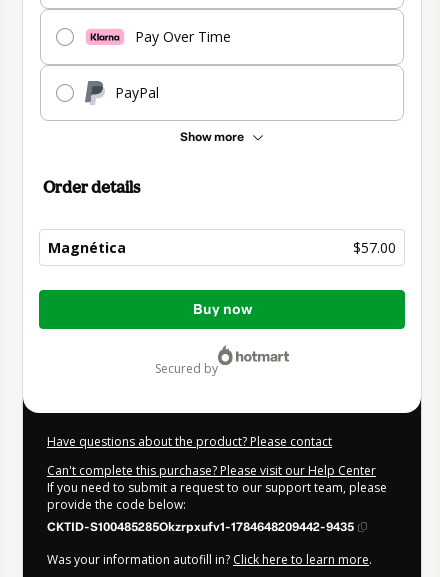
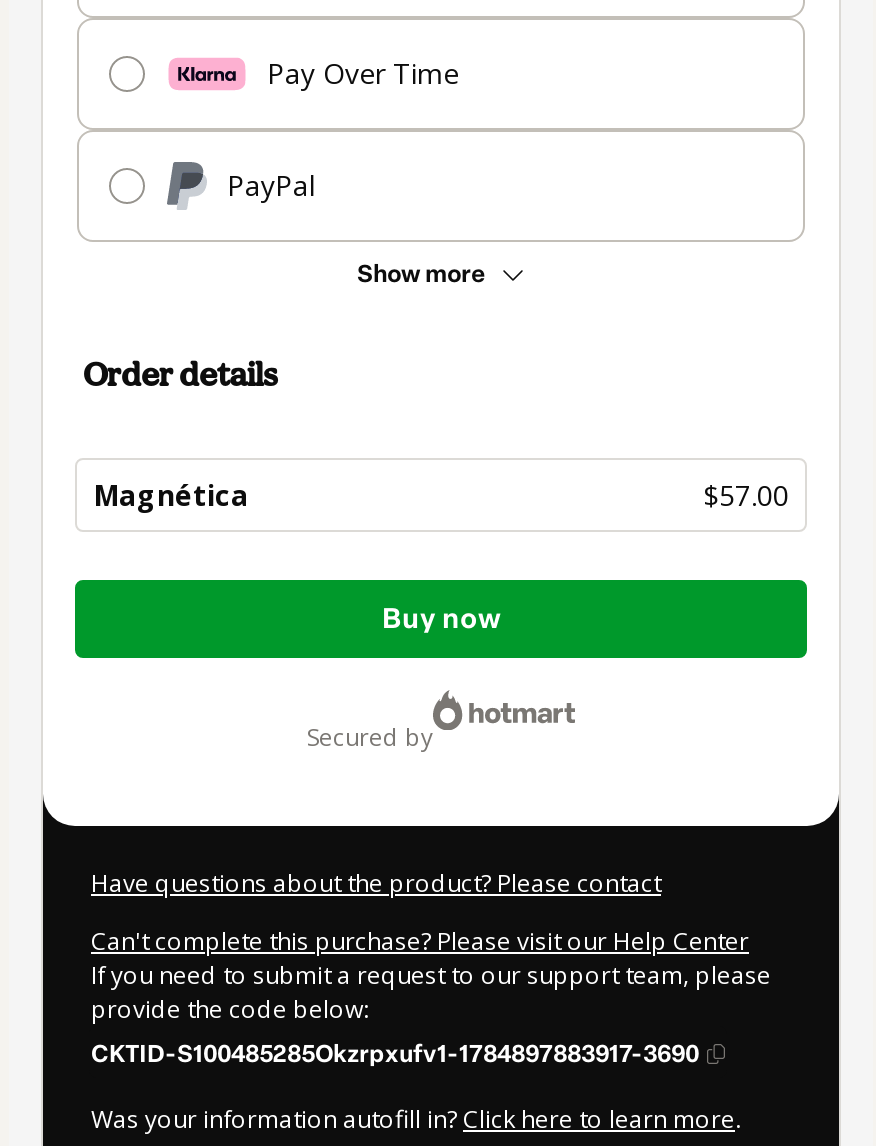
- CKTID-S100485285Okzrpxufv1-1784648209442-9435
+ CKTID-S100485285Okzrpxufv1-1784897883917-3690
